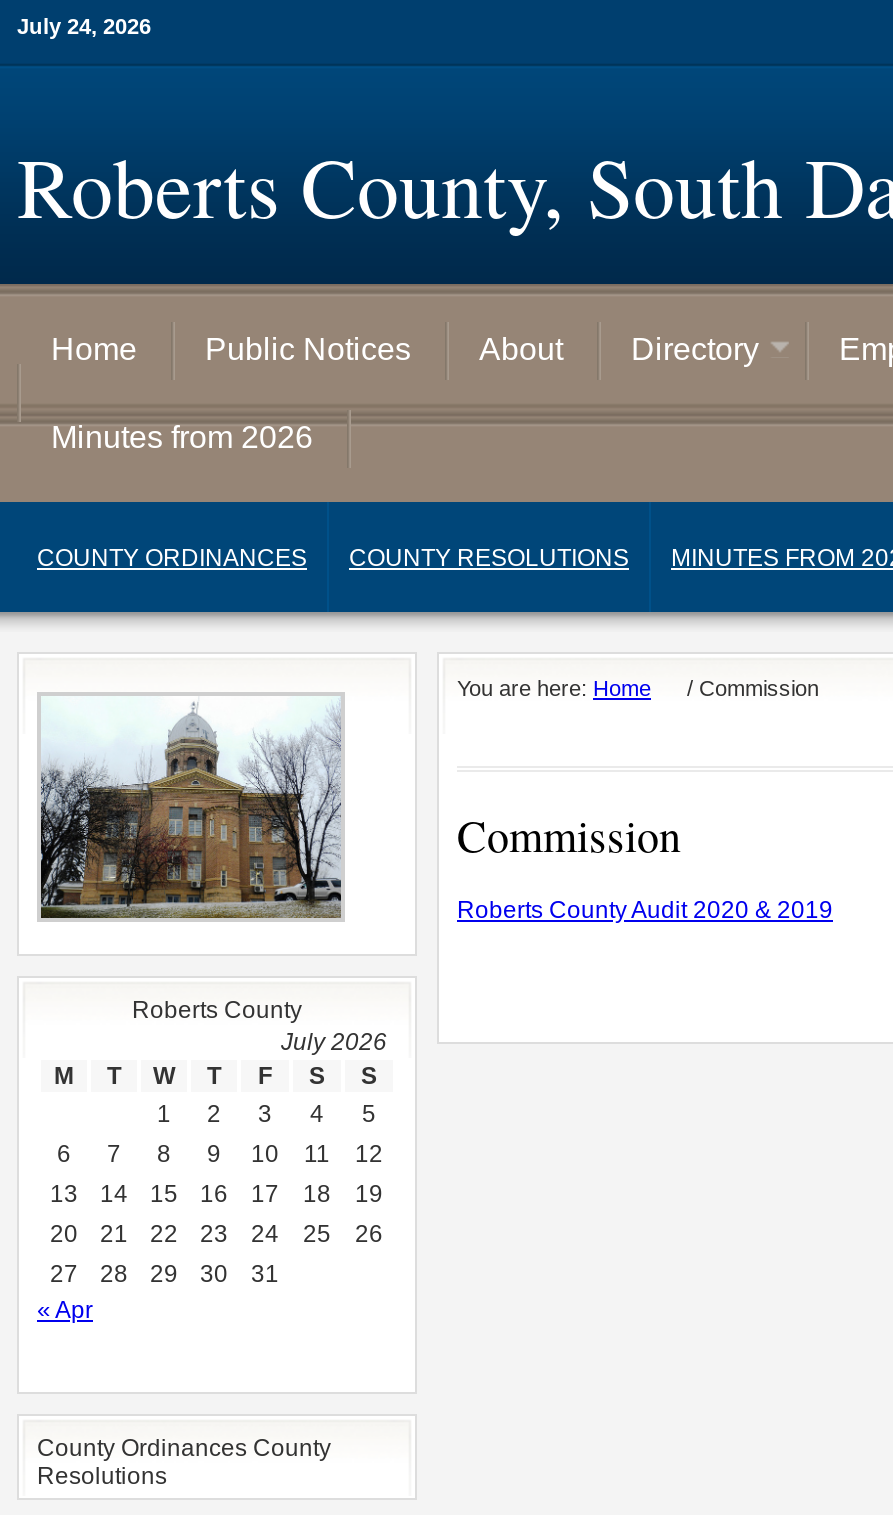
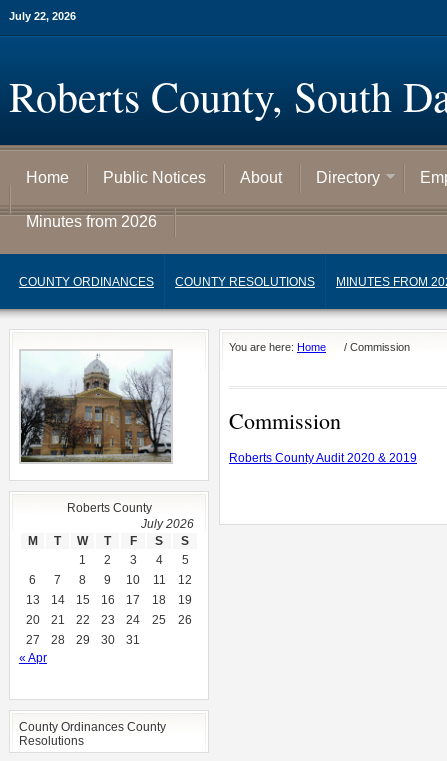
- July 24, 2026
+ July 22, 2026
